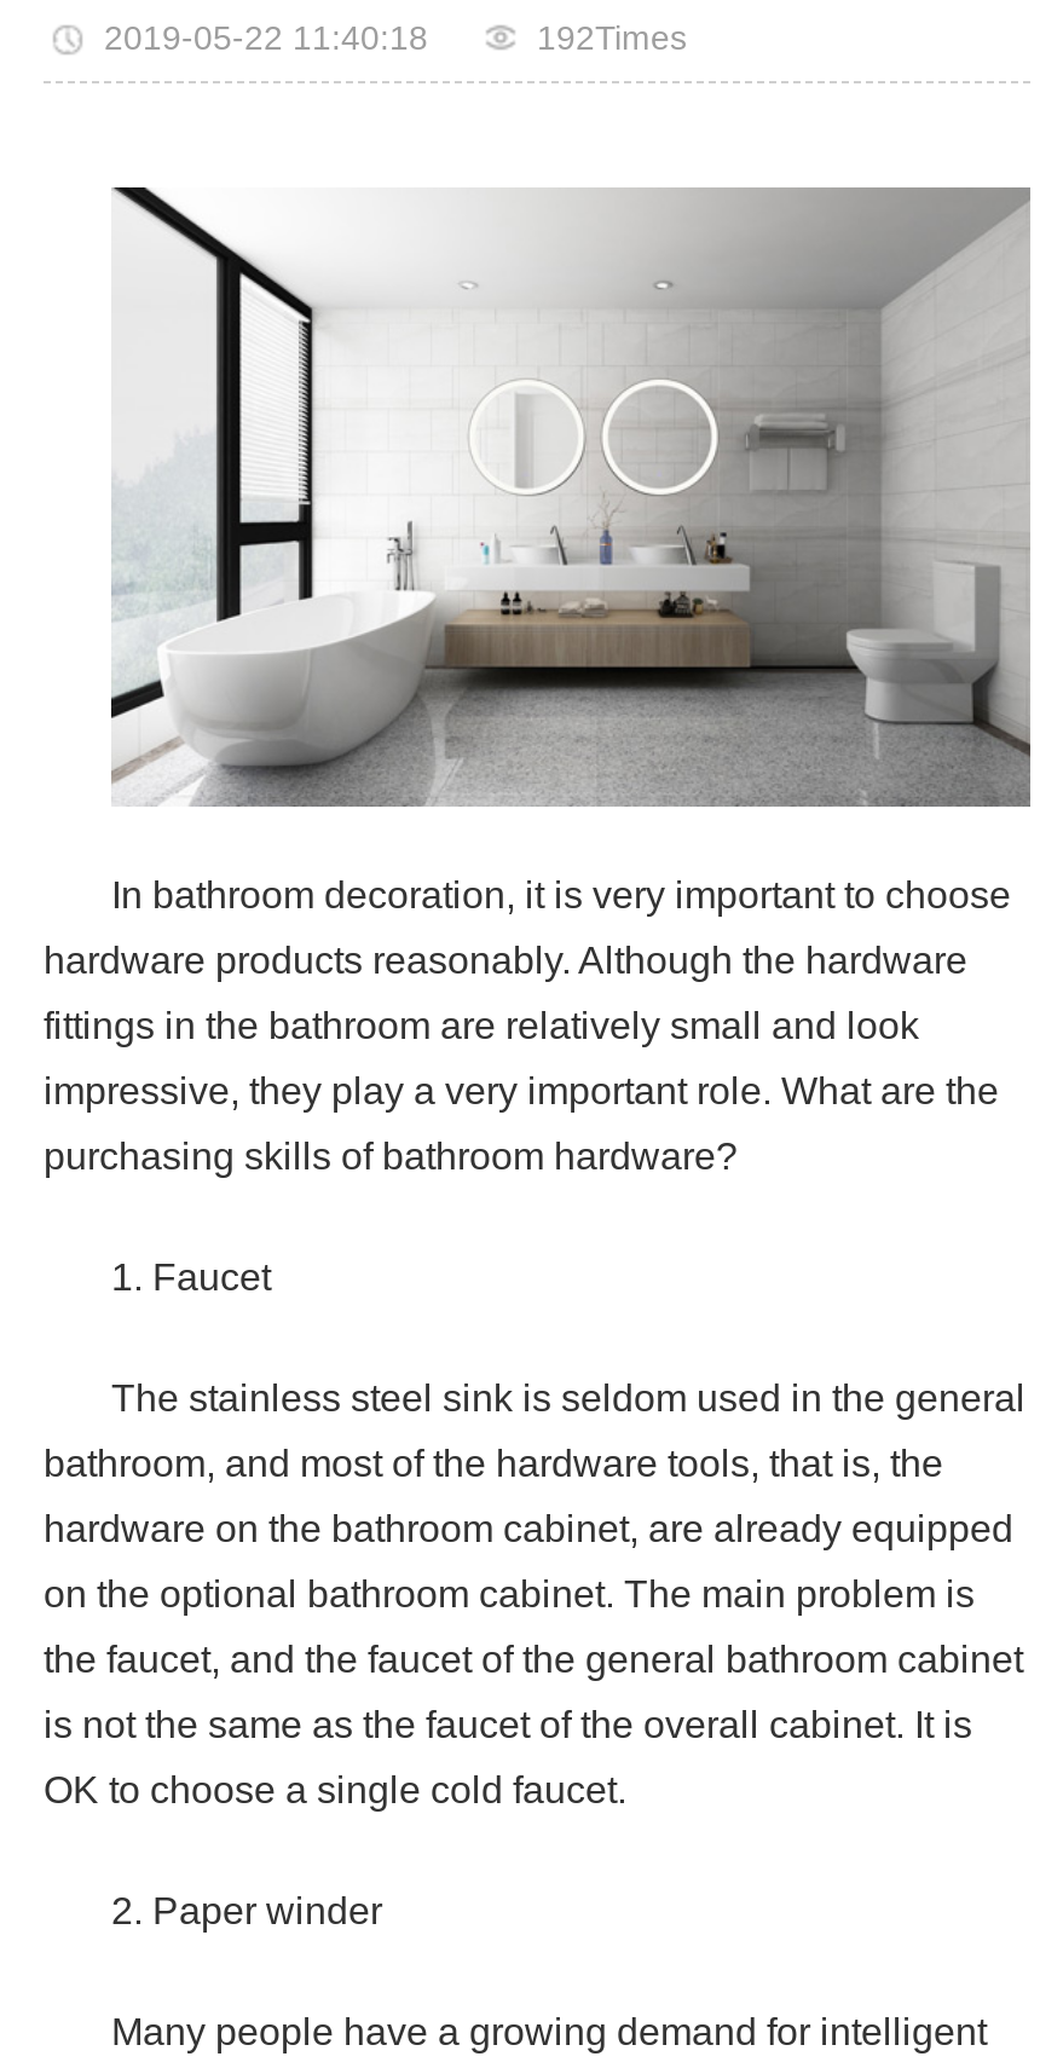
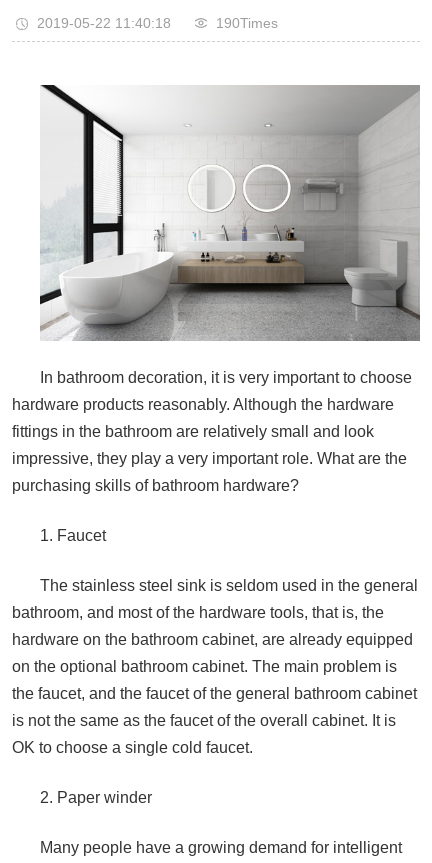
- 192Times
+ 190Times
